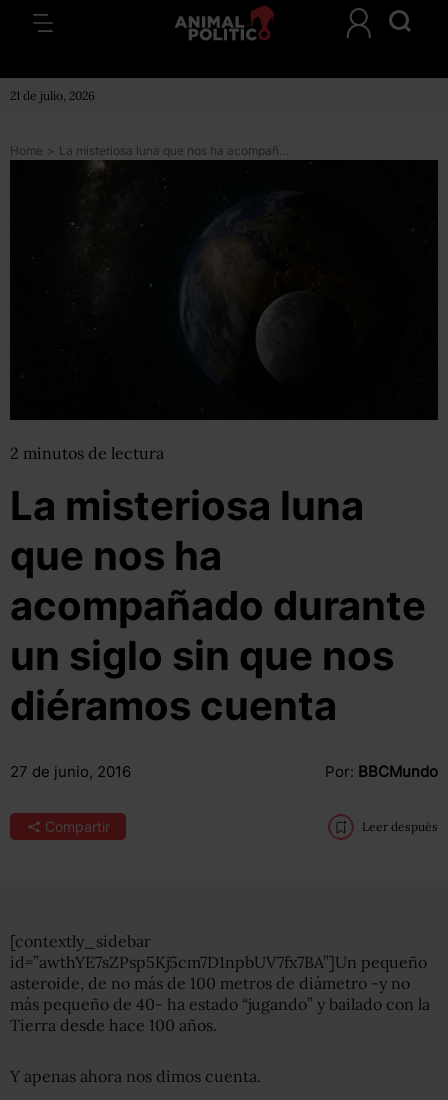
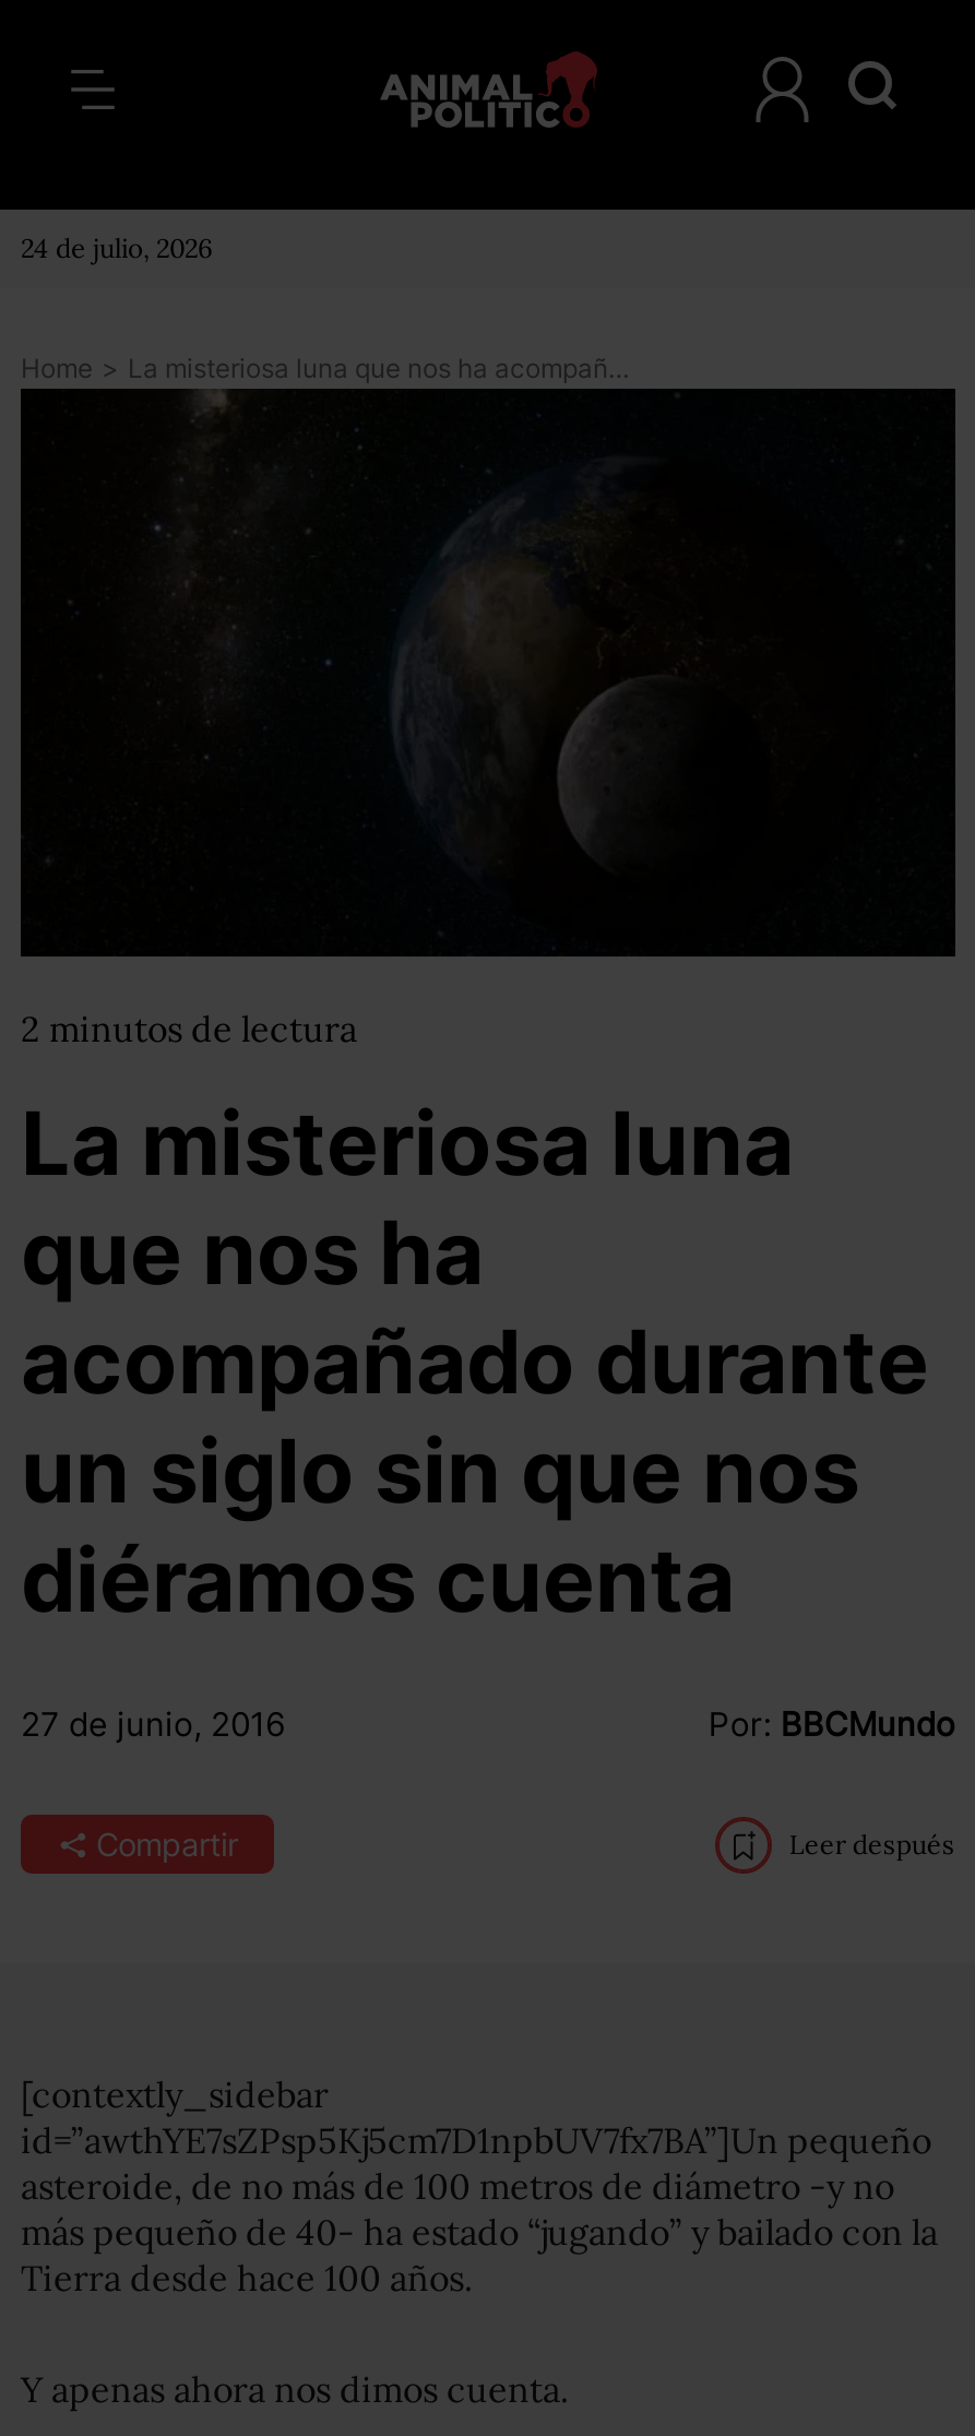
- 21 de julio, 2026
+ 24 de julio, 2026
